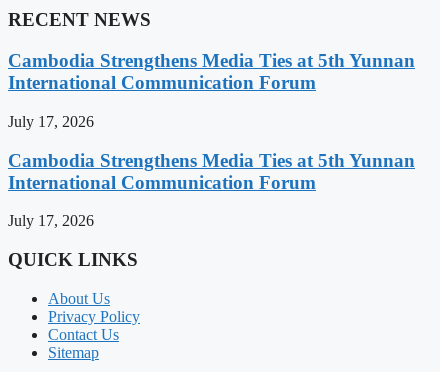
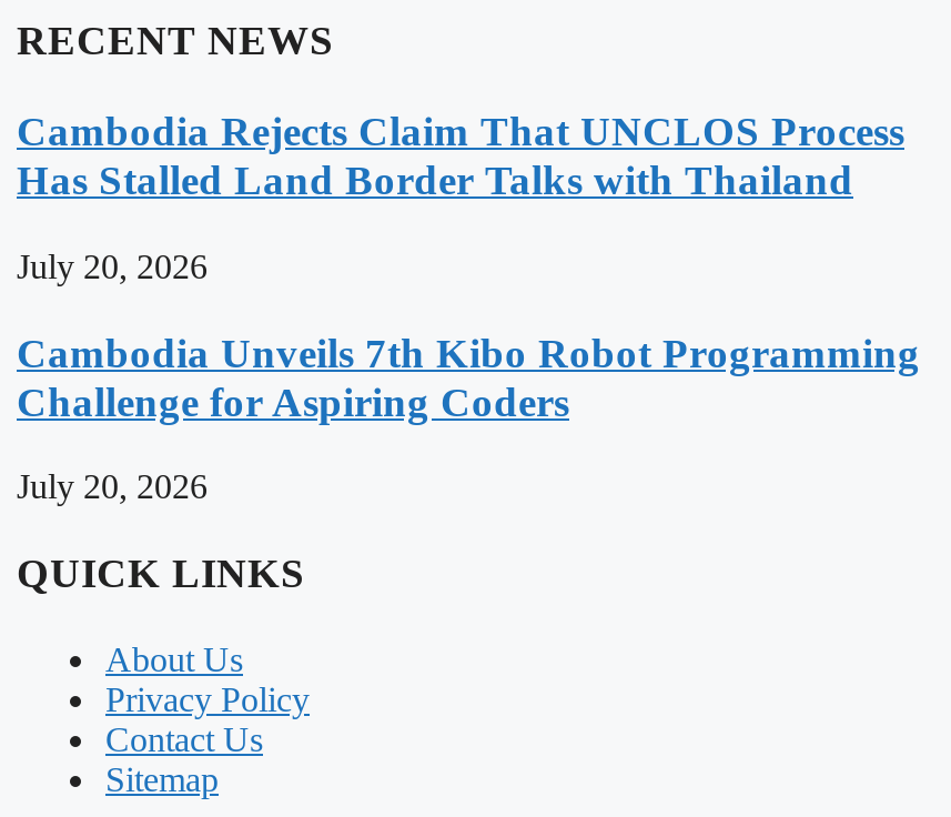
- Cambodia Strengthens Media Ties at 5th Yunnan
- International Communication Forum
+ Cambodia Rejects Claim That UNCLOS Process
+ Has Stalled Land Border Talks with Thailand

- July 17, 2026
+ July 20, 2026

- Cambodia Strengthens Media Ties at 5th Yunnan
- International Communication Forum
+ Cambodia Unveils 7th Kibo Robot Programming
+ Challenge for Aspiring Coders

- July 17, 2026
+ July 20, 2026
